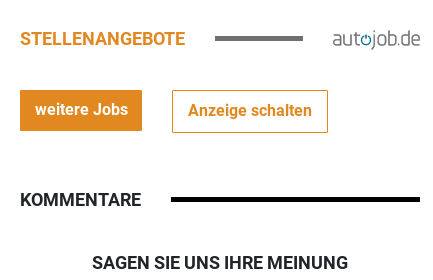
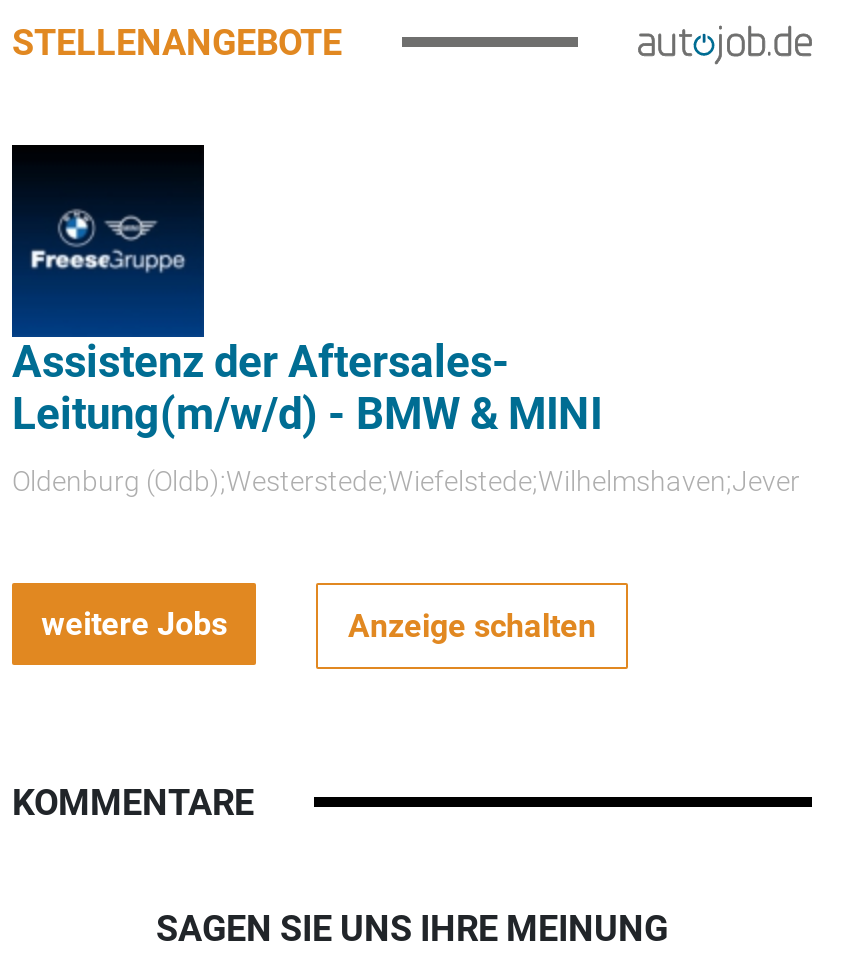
+ [image]
+ Assistenz der Aftersales-
+ Leitung(m/w/d) - BMW & MINI
+ Oldenburg (Oldb);Westerstede;Wiefelstede;Wilhelmshaven;Jever
